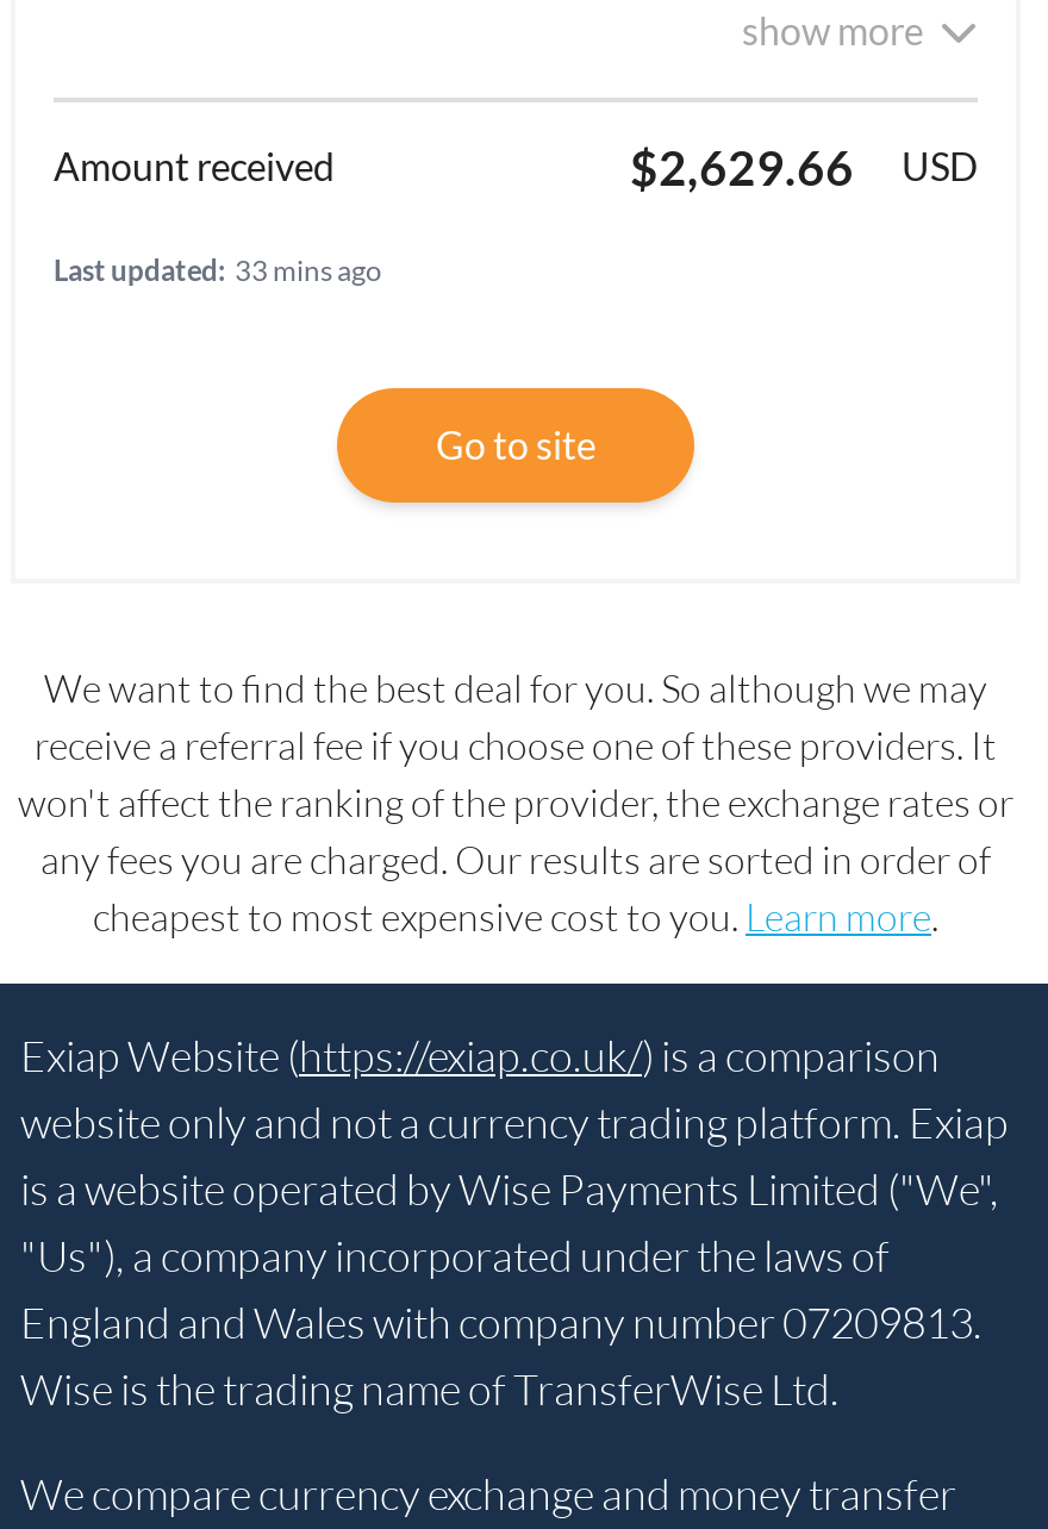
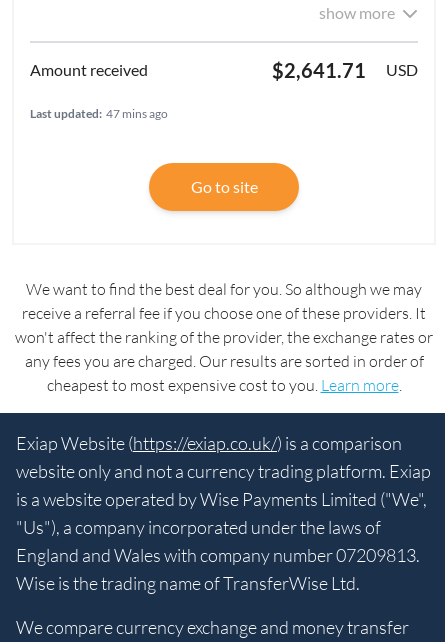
- $2,629.66 USD
+ $2,641.71 USD

- Last updated: 33 mins ago
+ Last updated: 47 mins ago
